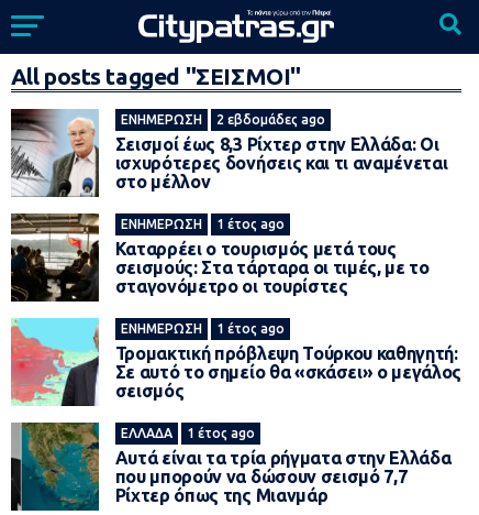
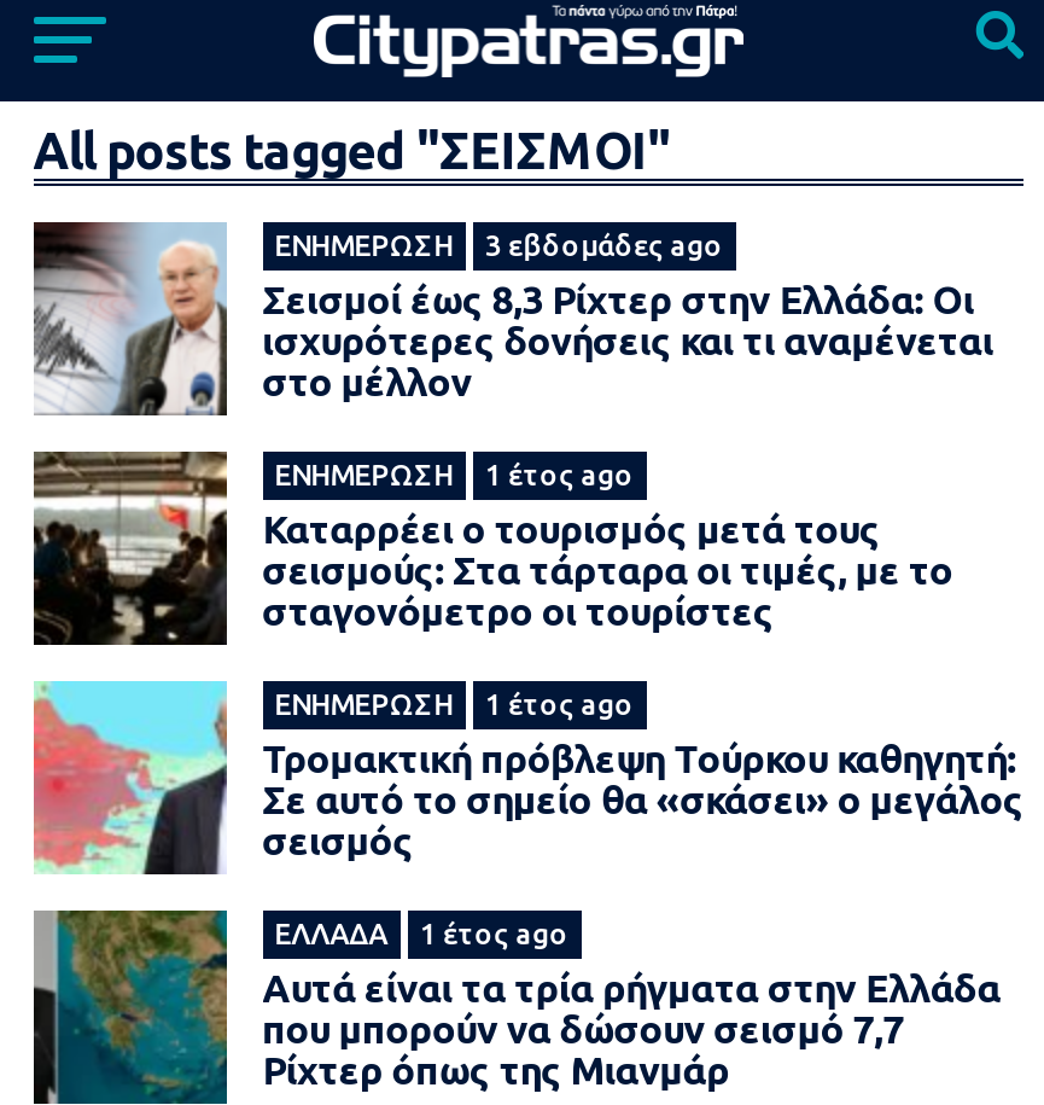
- 2 εβδομάδες ago
+ 3 εβδομάδες ago
